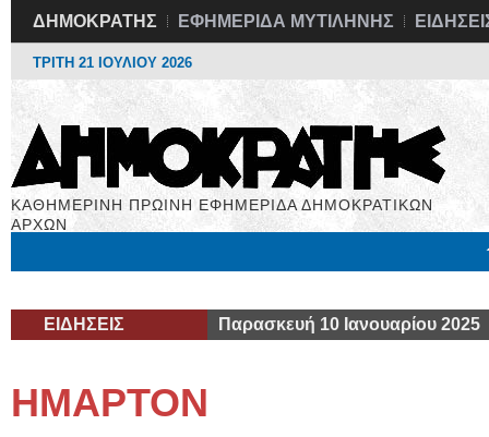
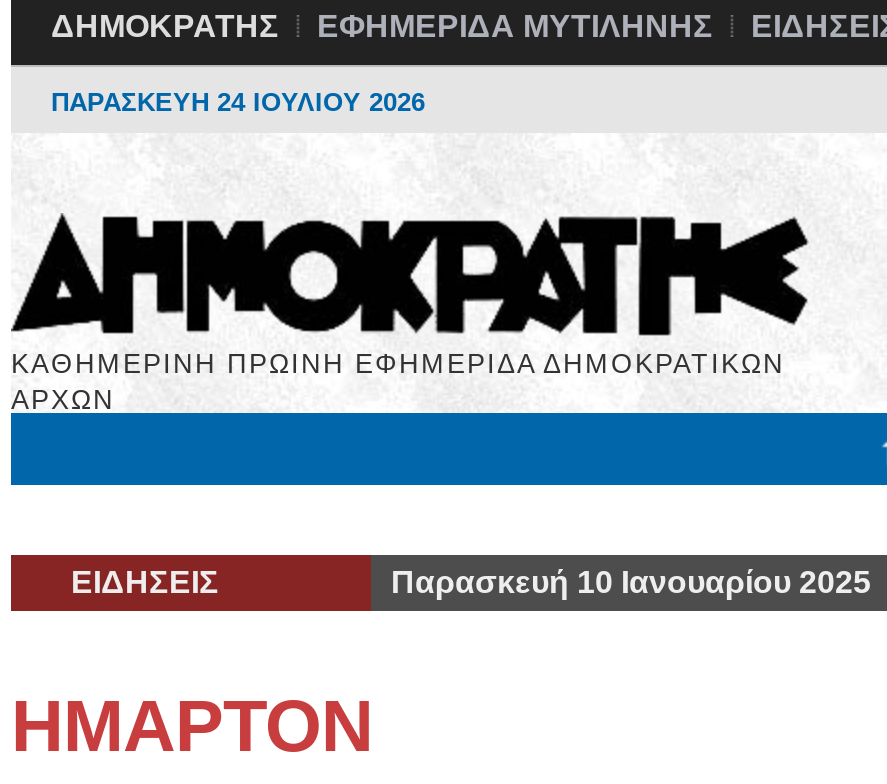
- ΤΡΙΤΗ 21 ΙΟΥΛΙΟΥ 2026
+ ΠΑΡΑΣΚΕΥΗ 24 ΙΟΥΛΙΟΥ 2026
